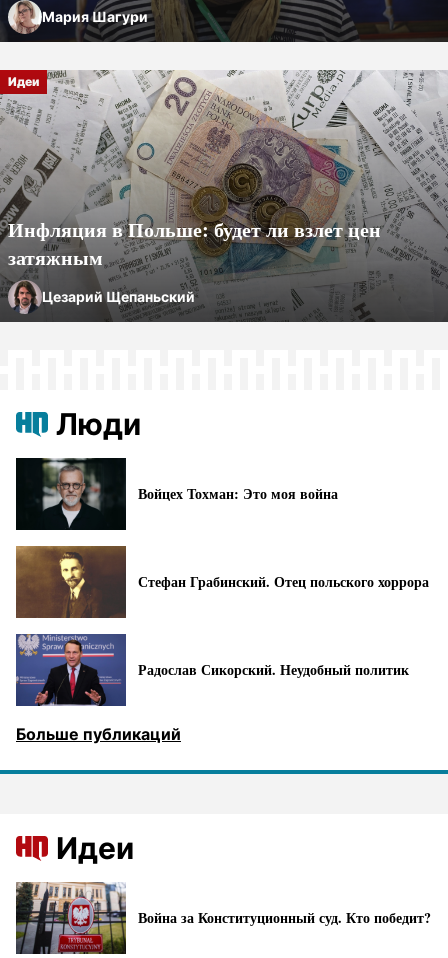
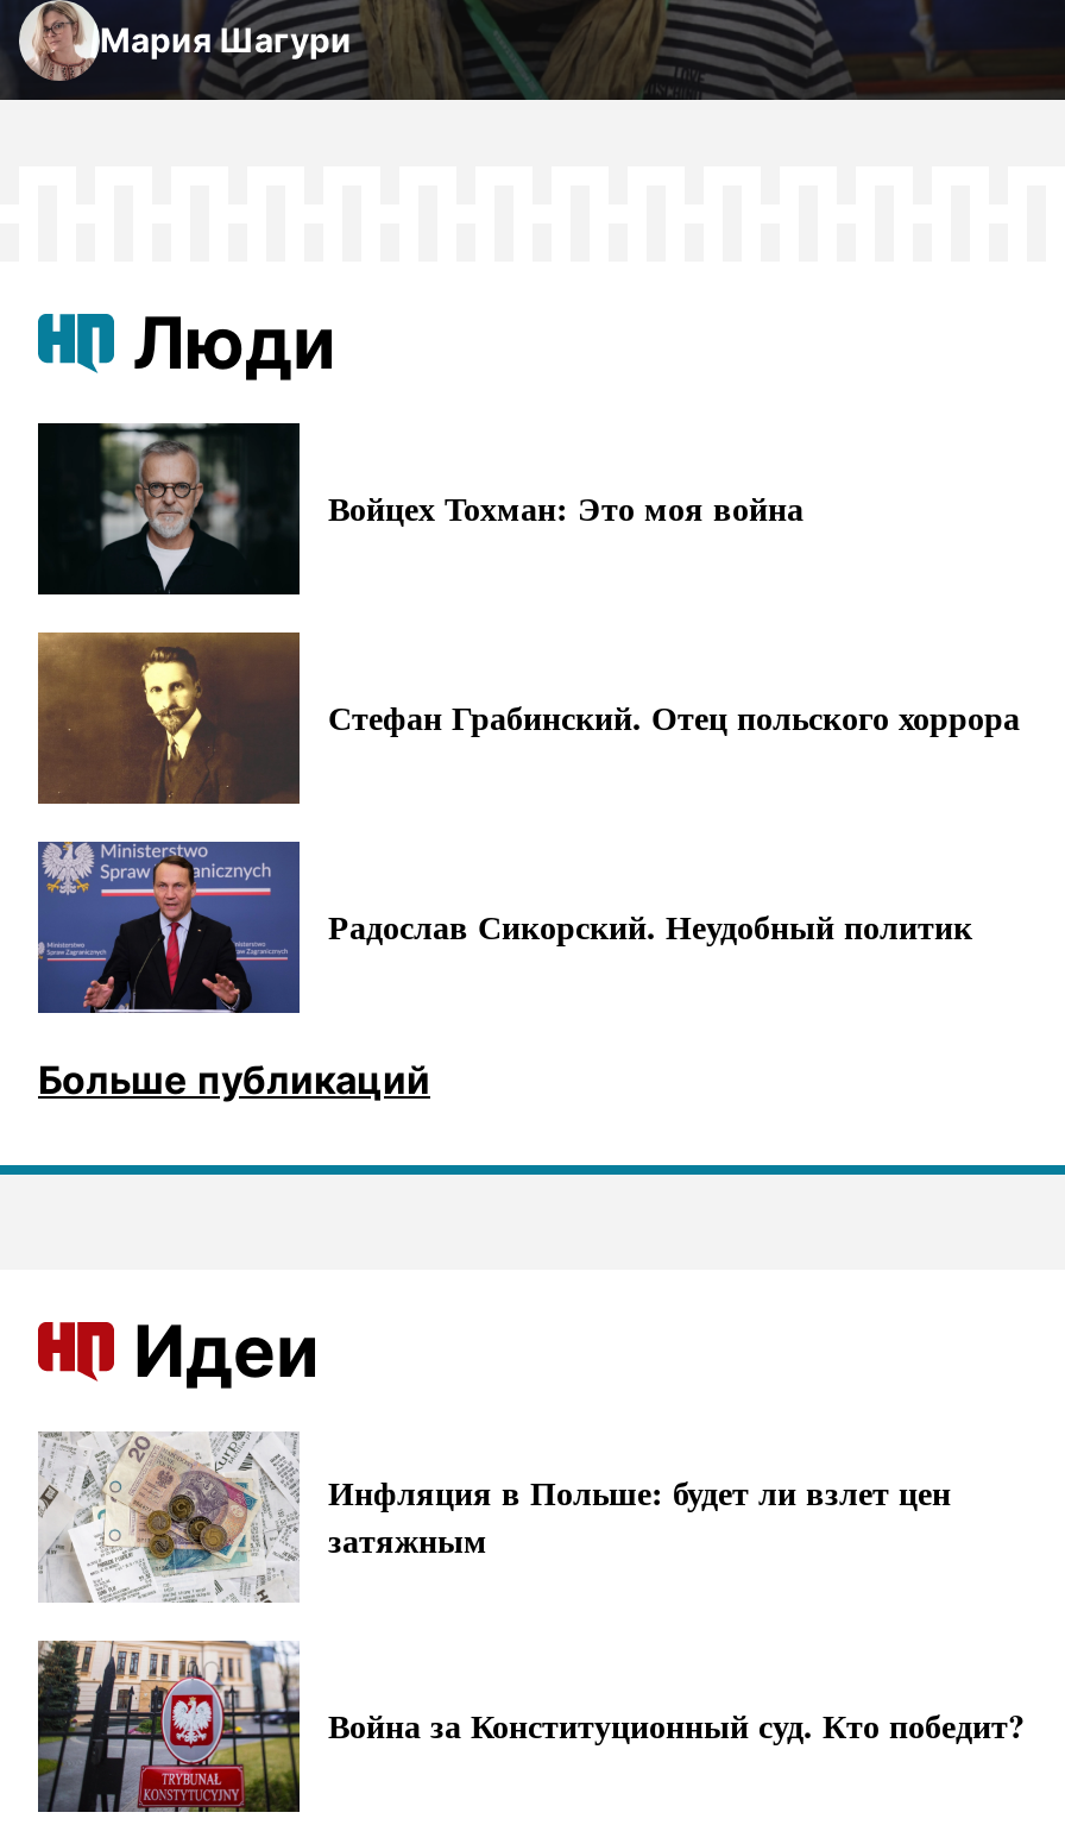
- [image]
- Идеи

moved down: Инфляция в Польше: будет ли взлет цен | затяжным

- Цезарий Щепаньский

moved up: [image] | Люди | Войцех Тохман: Это моя война | Стефан Грабинский. Отец польского хоррора | Радослав Сикорский. Неудобный политик | Больше публикаций | Идеи

+ [image]
